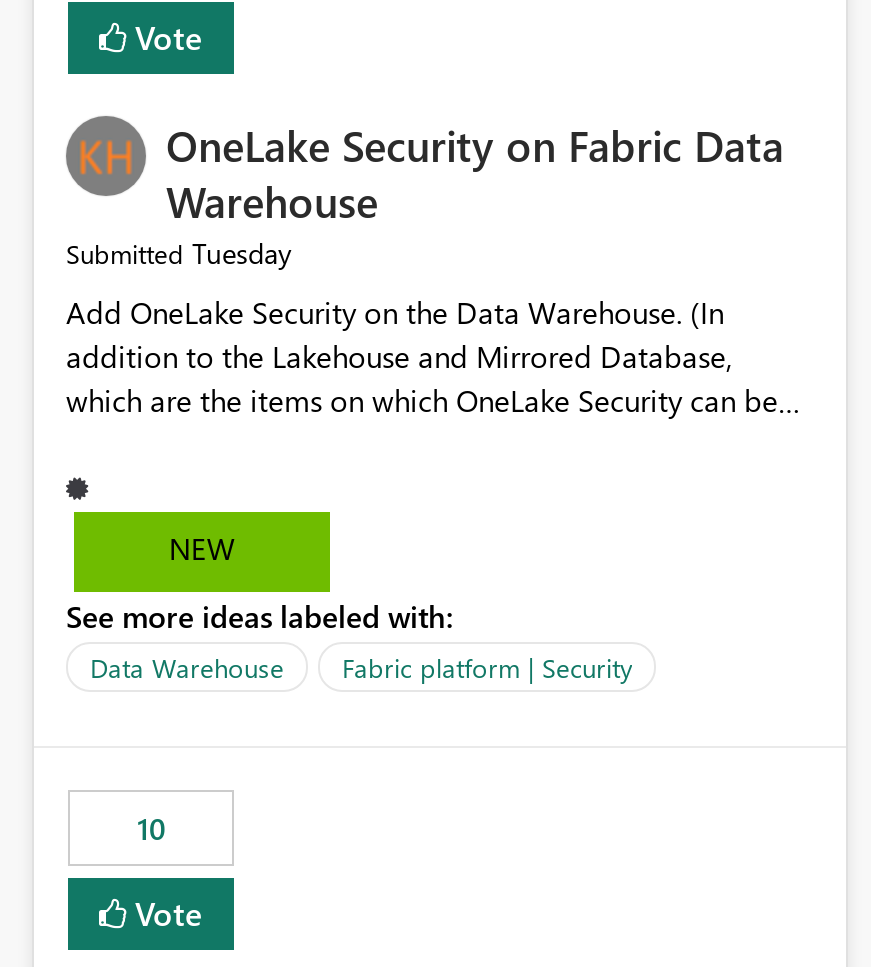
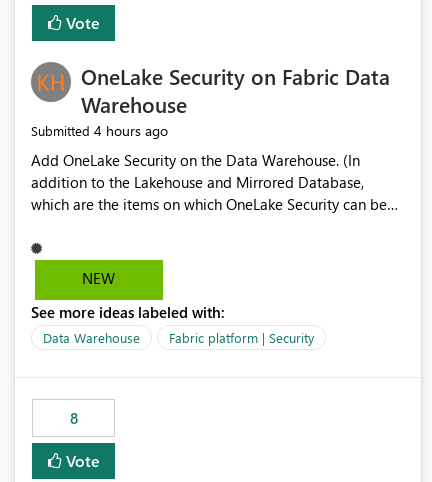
- Submitted Tuesday
+ Submitted 4 hours ago

- 10
+ 8
